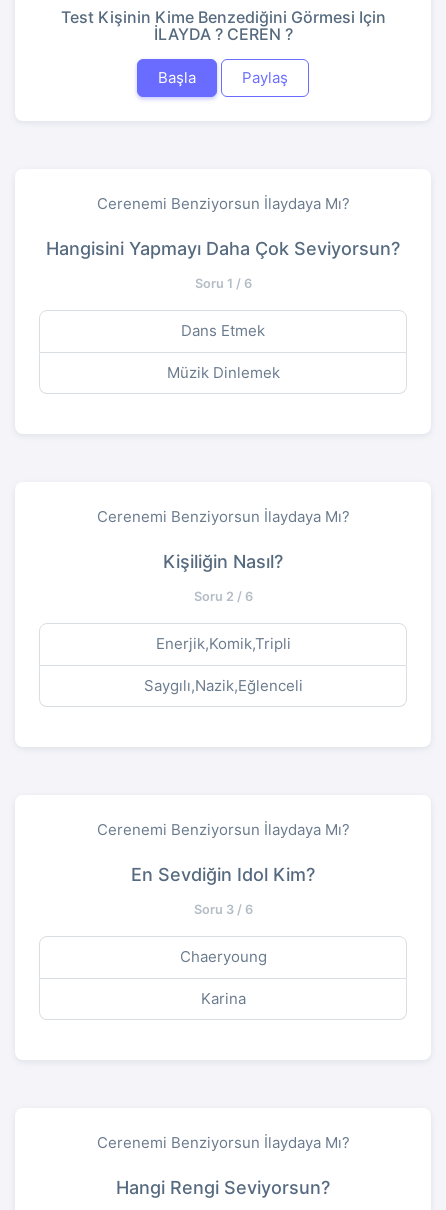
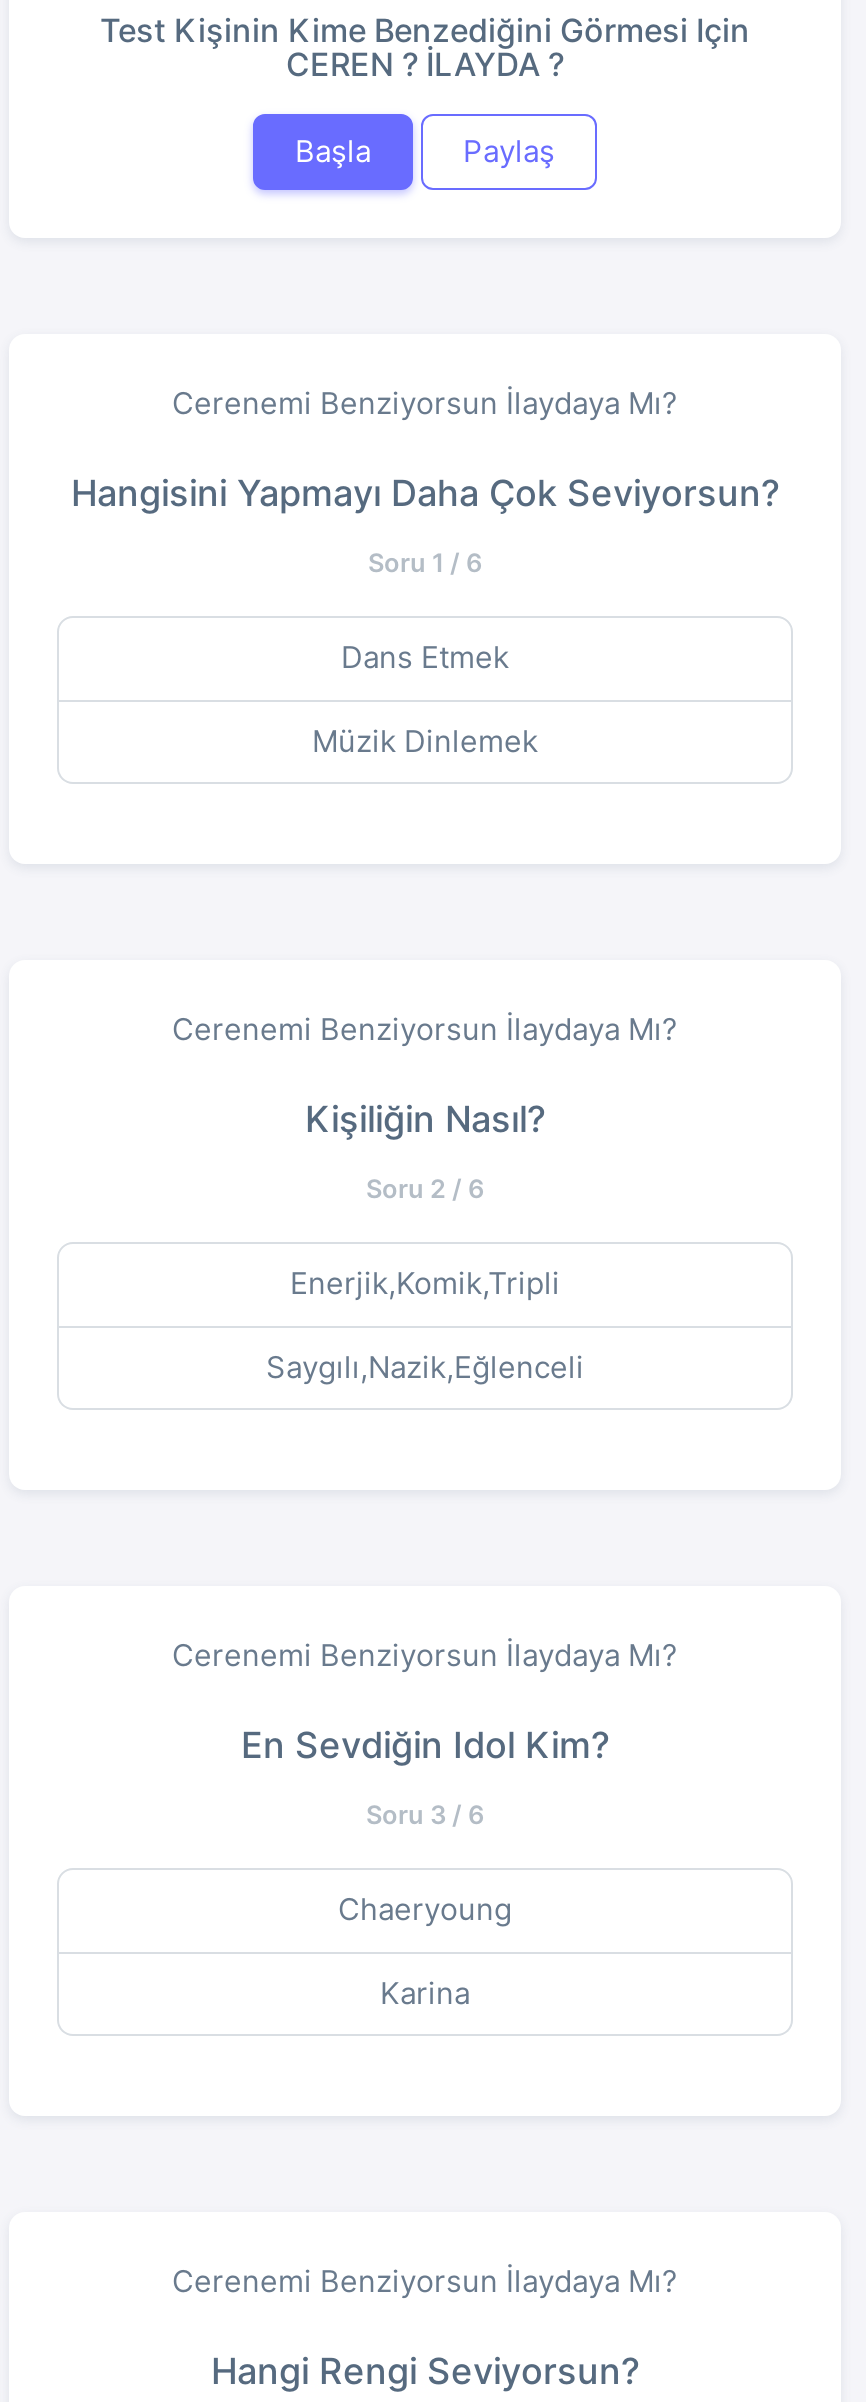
- İLAYDA ? CEREN ?
+ CEREN ? İLAYDA ?
